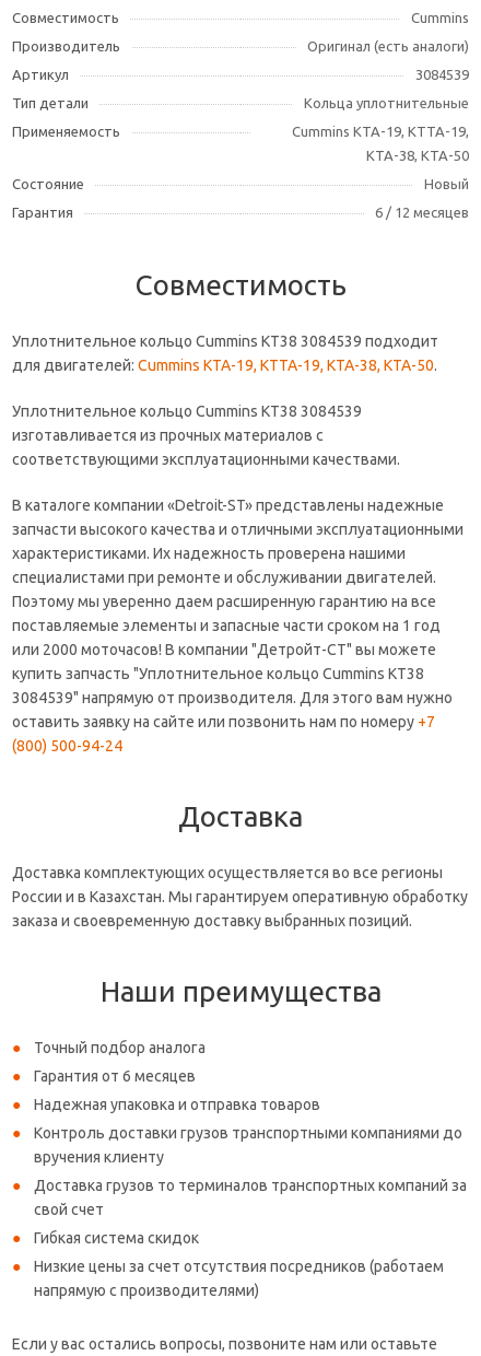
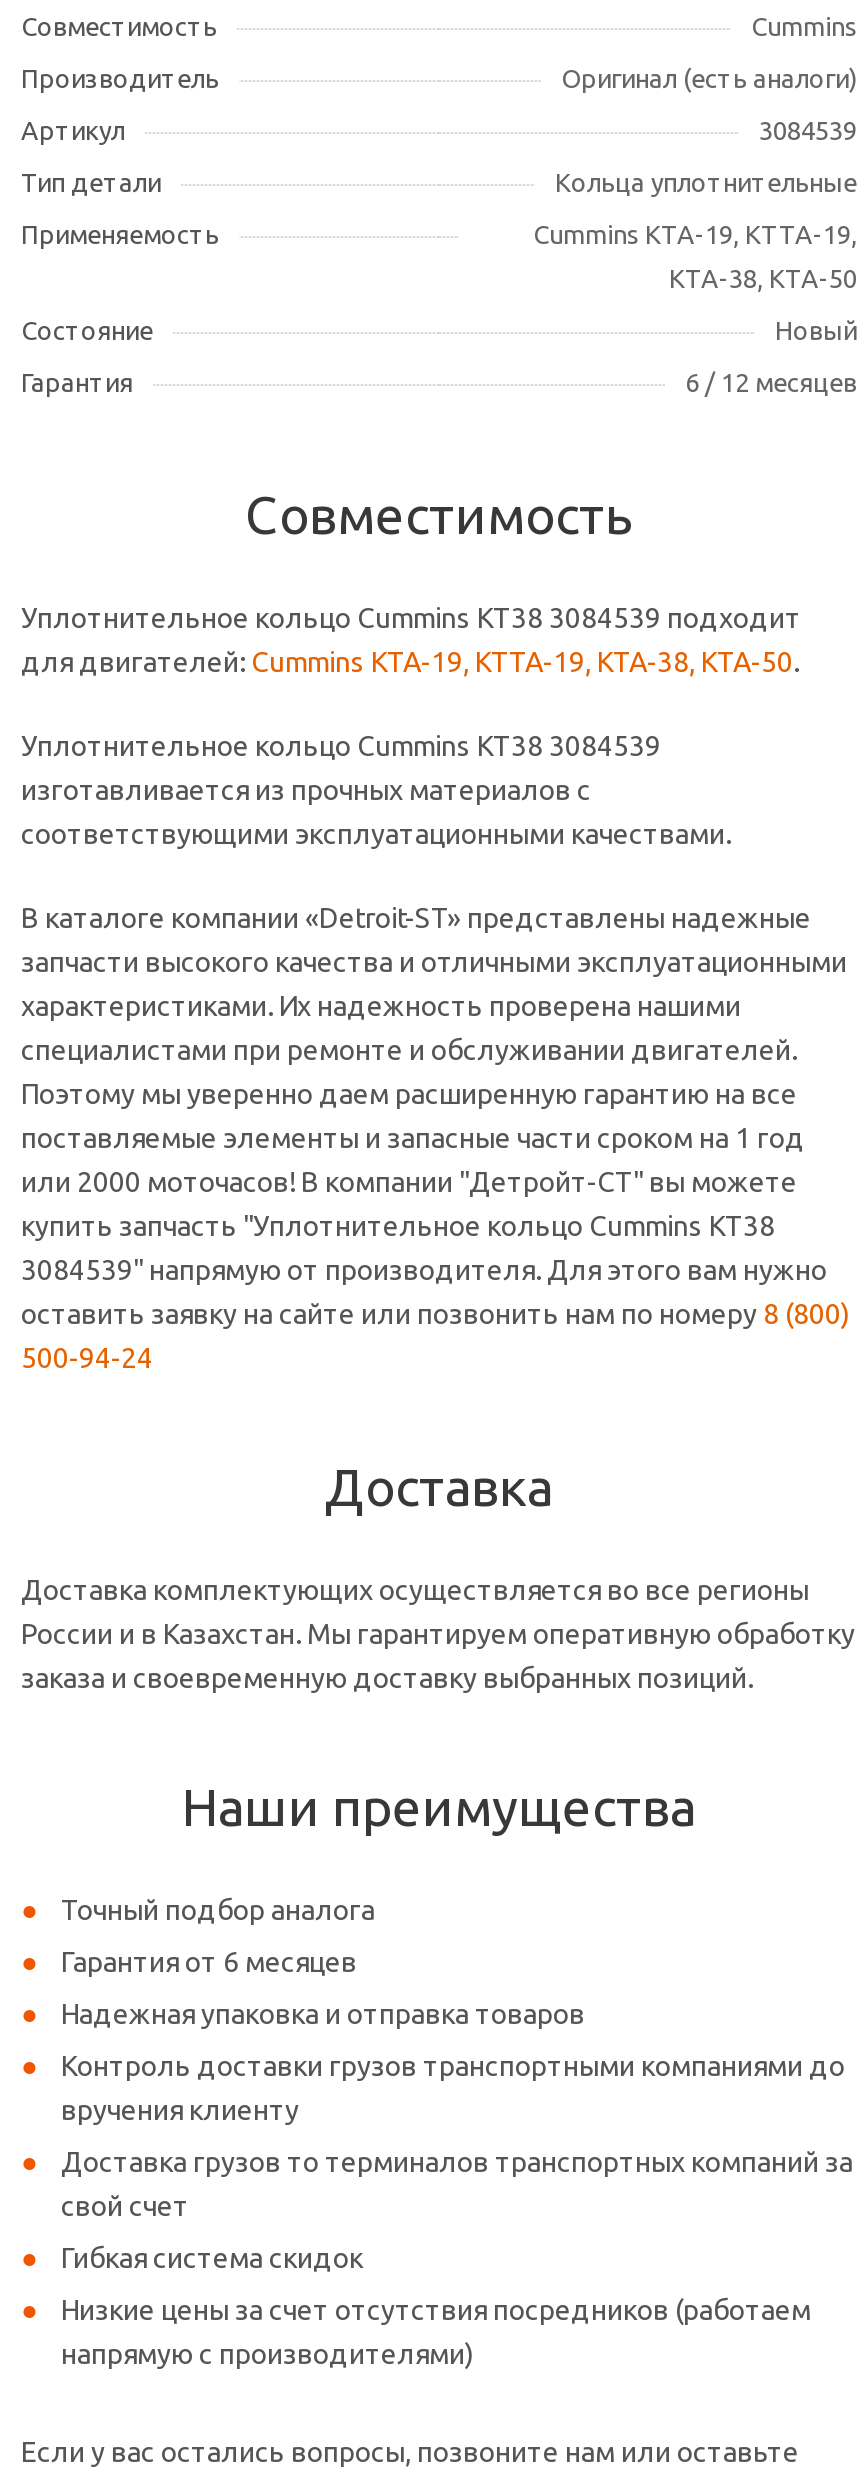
- оставить заявку на сайте или позвонить нам по номеру +7
- (800) 500-94-24
+ оставить заявку на сайте или позвонить нам по номеру 8 (800)
+ 500-94-24
